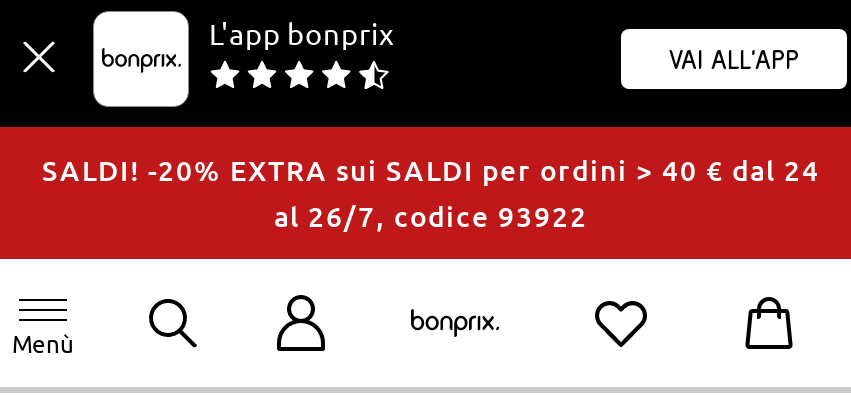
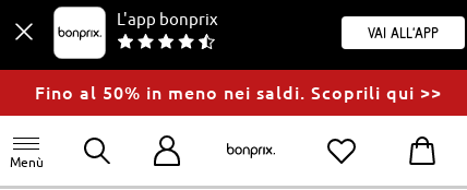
- SALDI! -20% EXTRA sui SALDI per ordini > 40 € dal 24
- al 26/7, codice 93922
+ Fino al 50% in meno nei saldi. Scoprili qui >>
